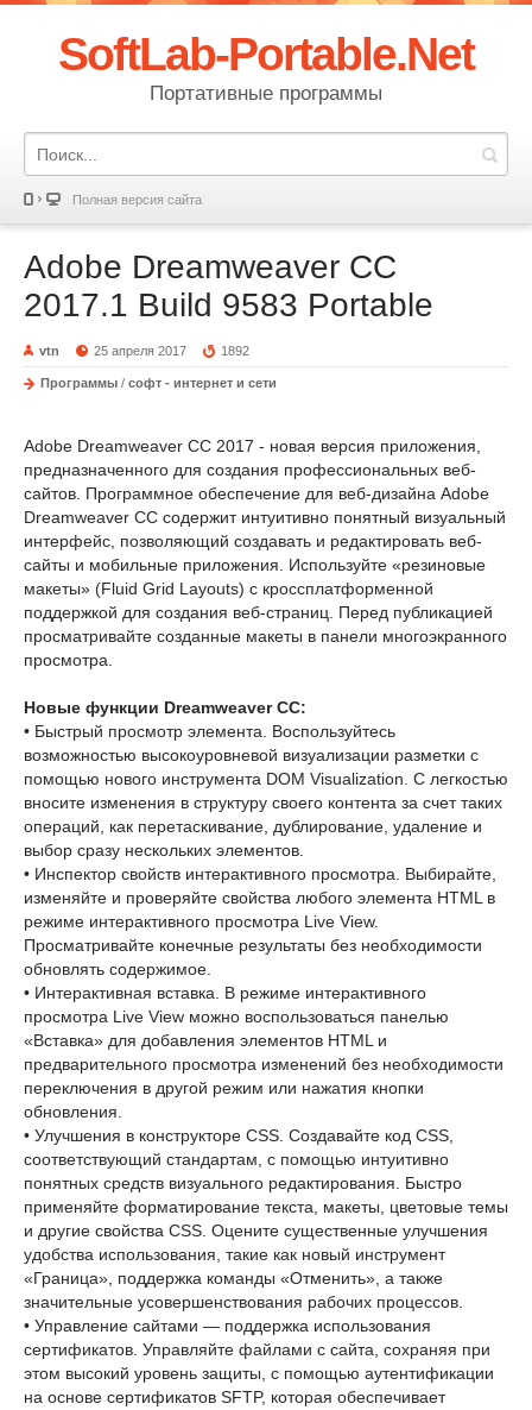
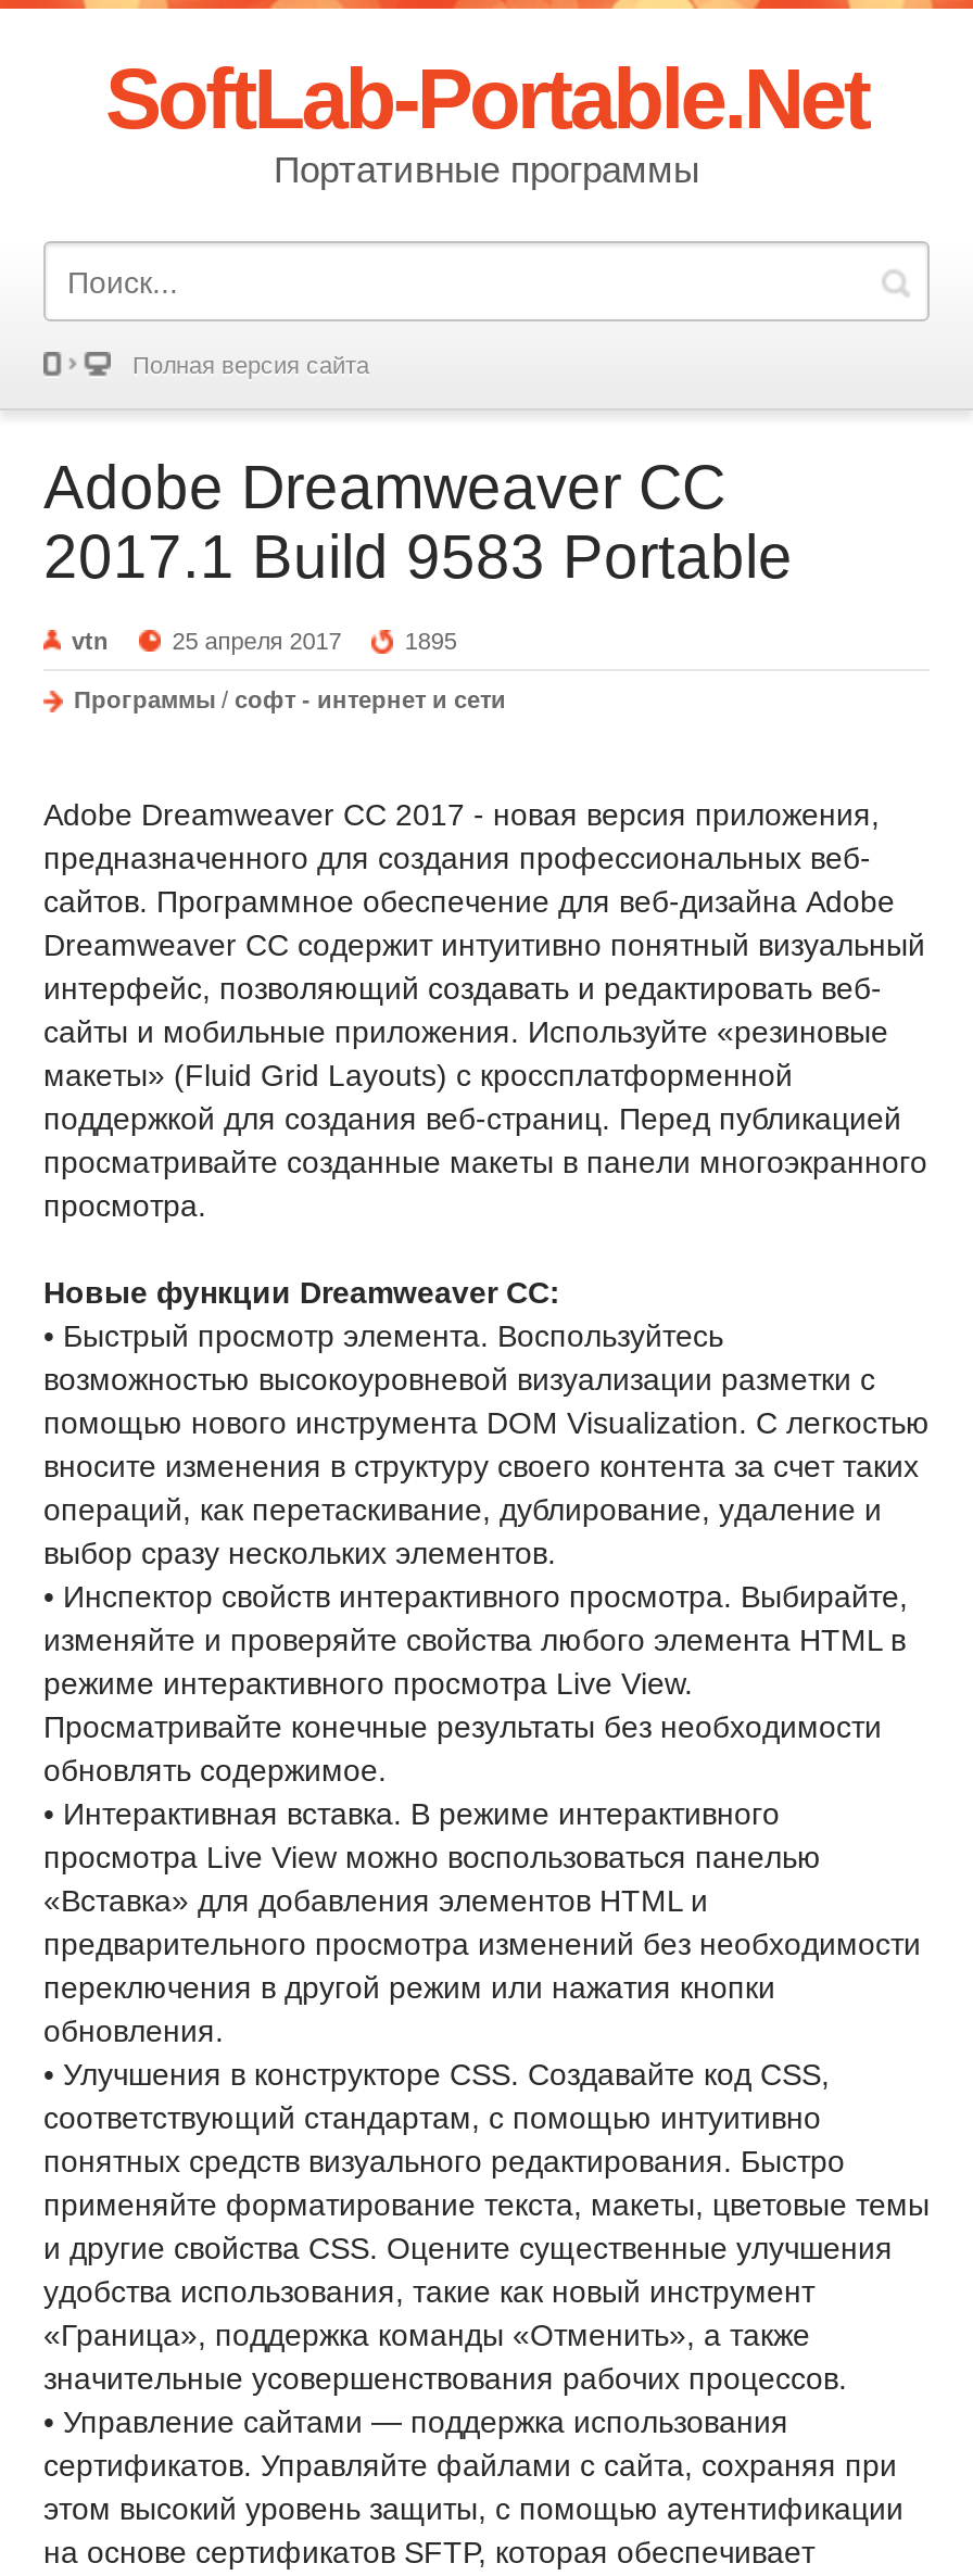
- 1892
+ 1895
